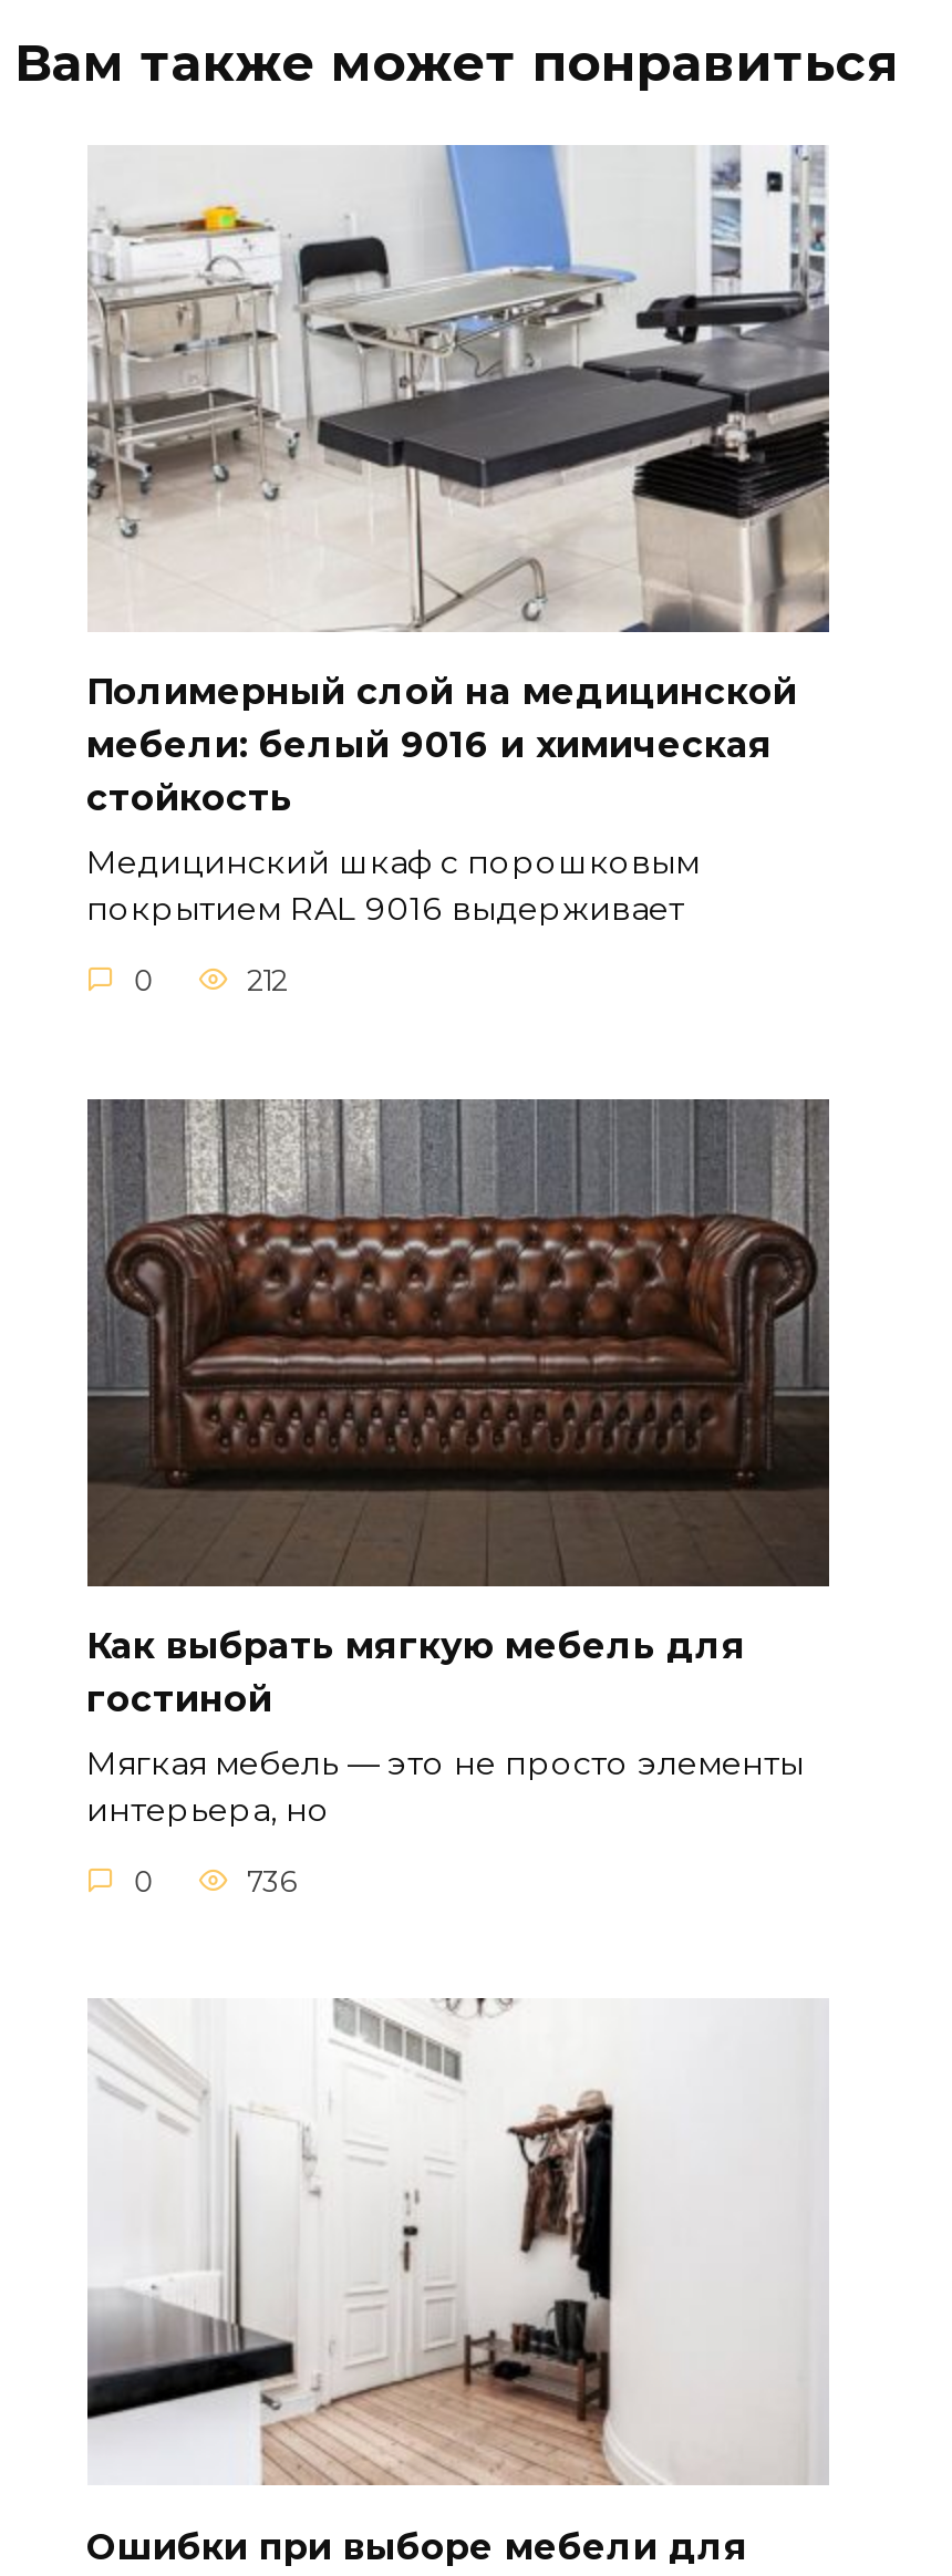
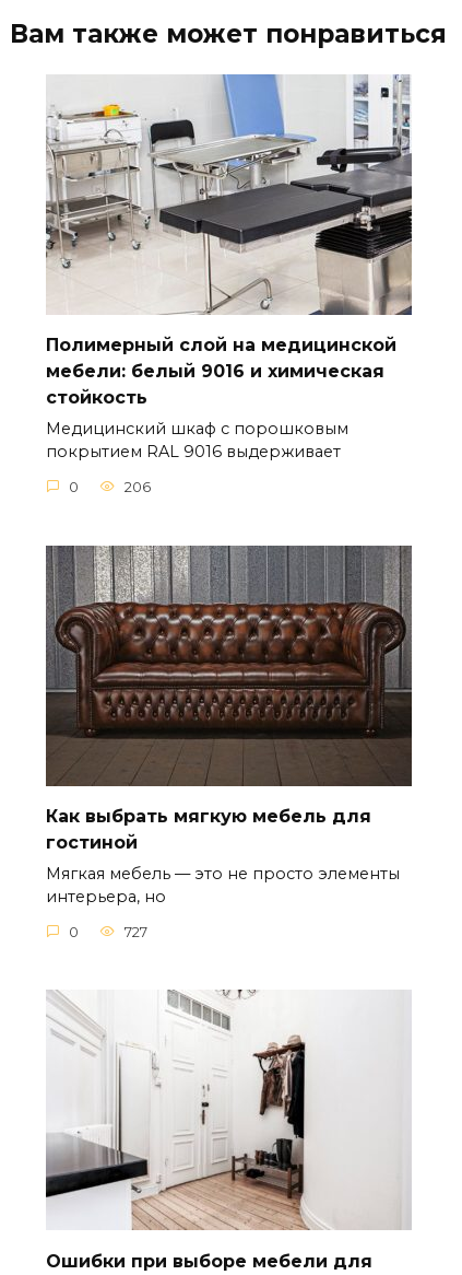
- 212
+ 206

- 736
+ 727
